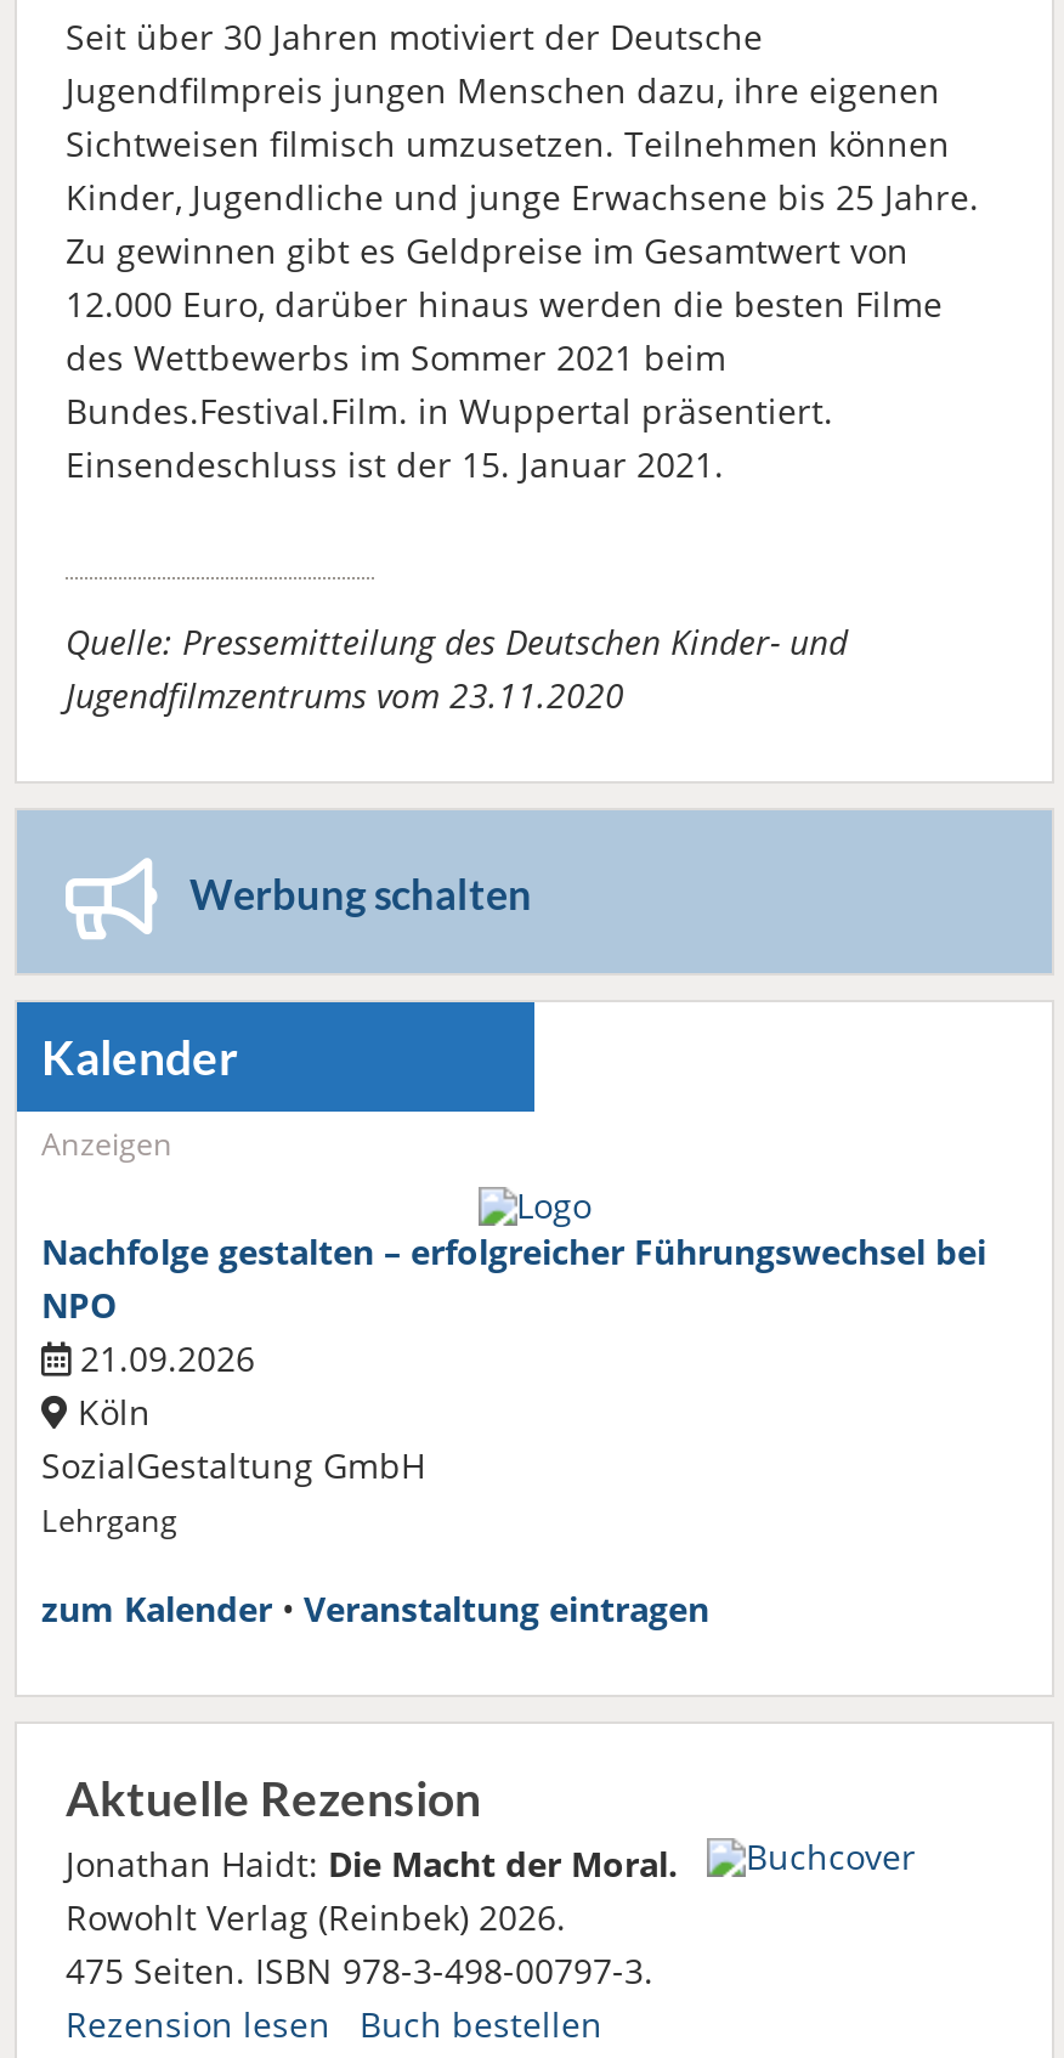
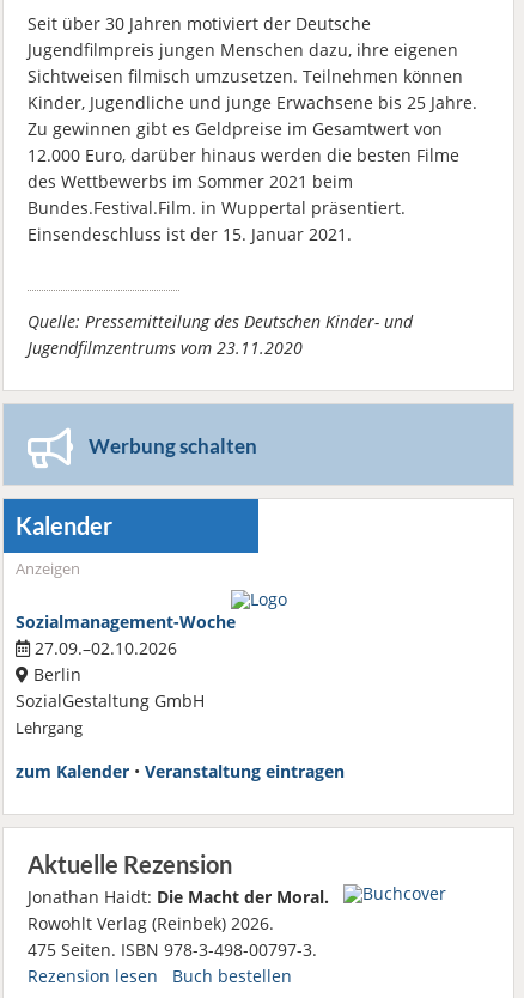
- Nachfolge gestalten – erfolgreicher Führungswechsel bei
- NPO
- 21.09.2026
- Köln
+ Sozialmanagement-Woche
+ 27.09.–02.10.2026
+ Berlin
